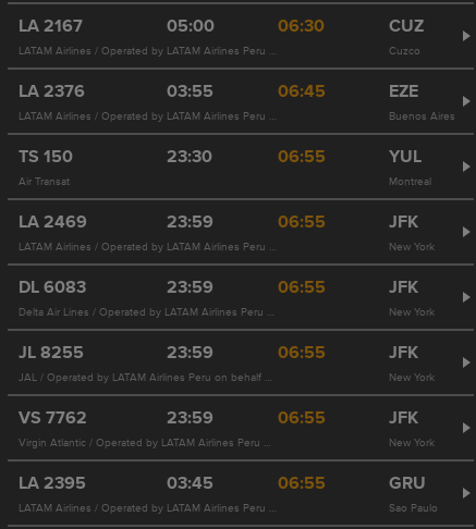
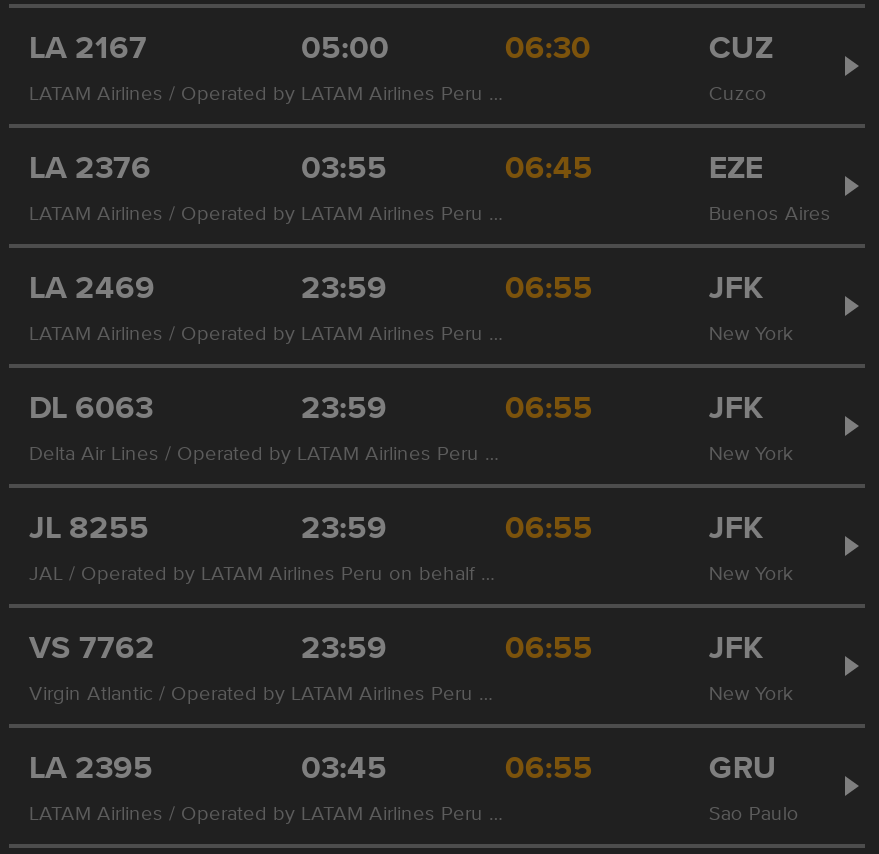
- TS 150
- 23:30
- 06:55
- YUL
- Air Transat
- Montreal

- DL 6083
+ DL 6063
